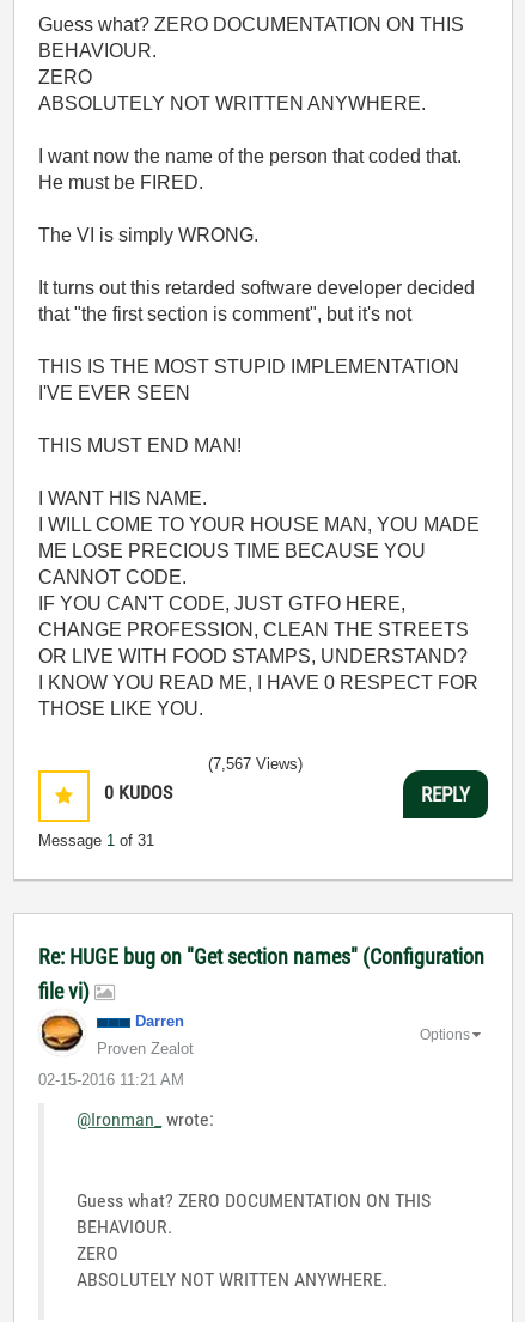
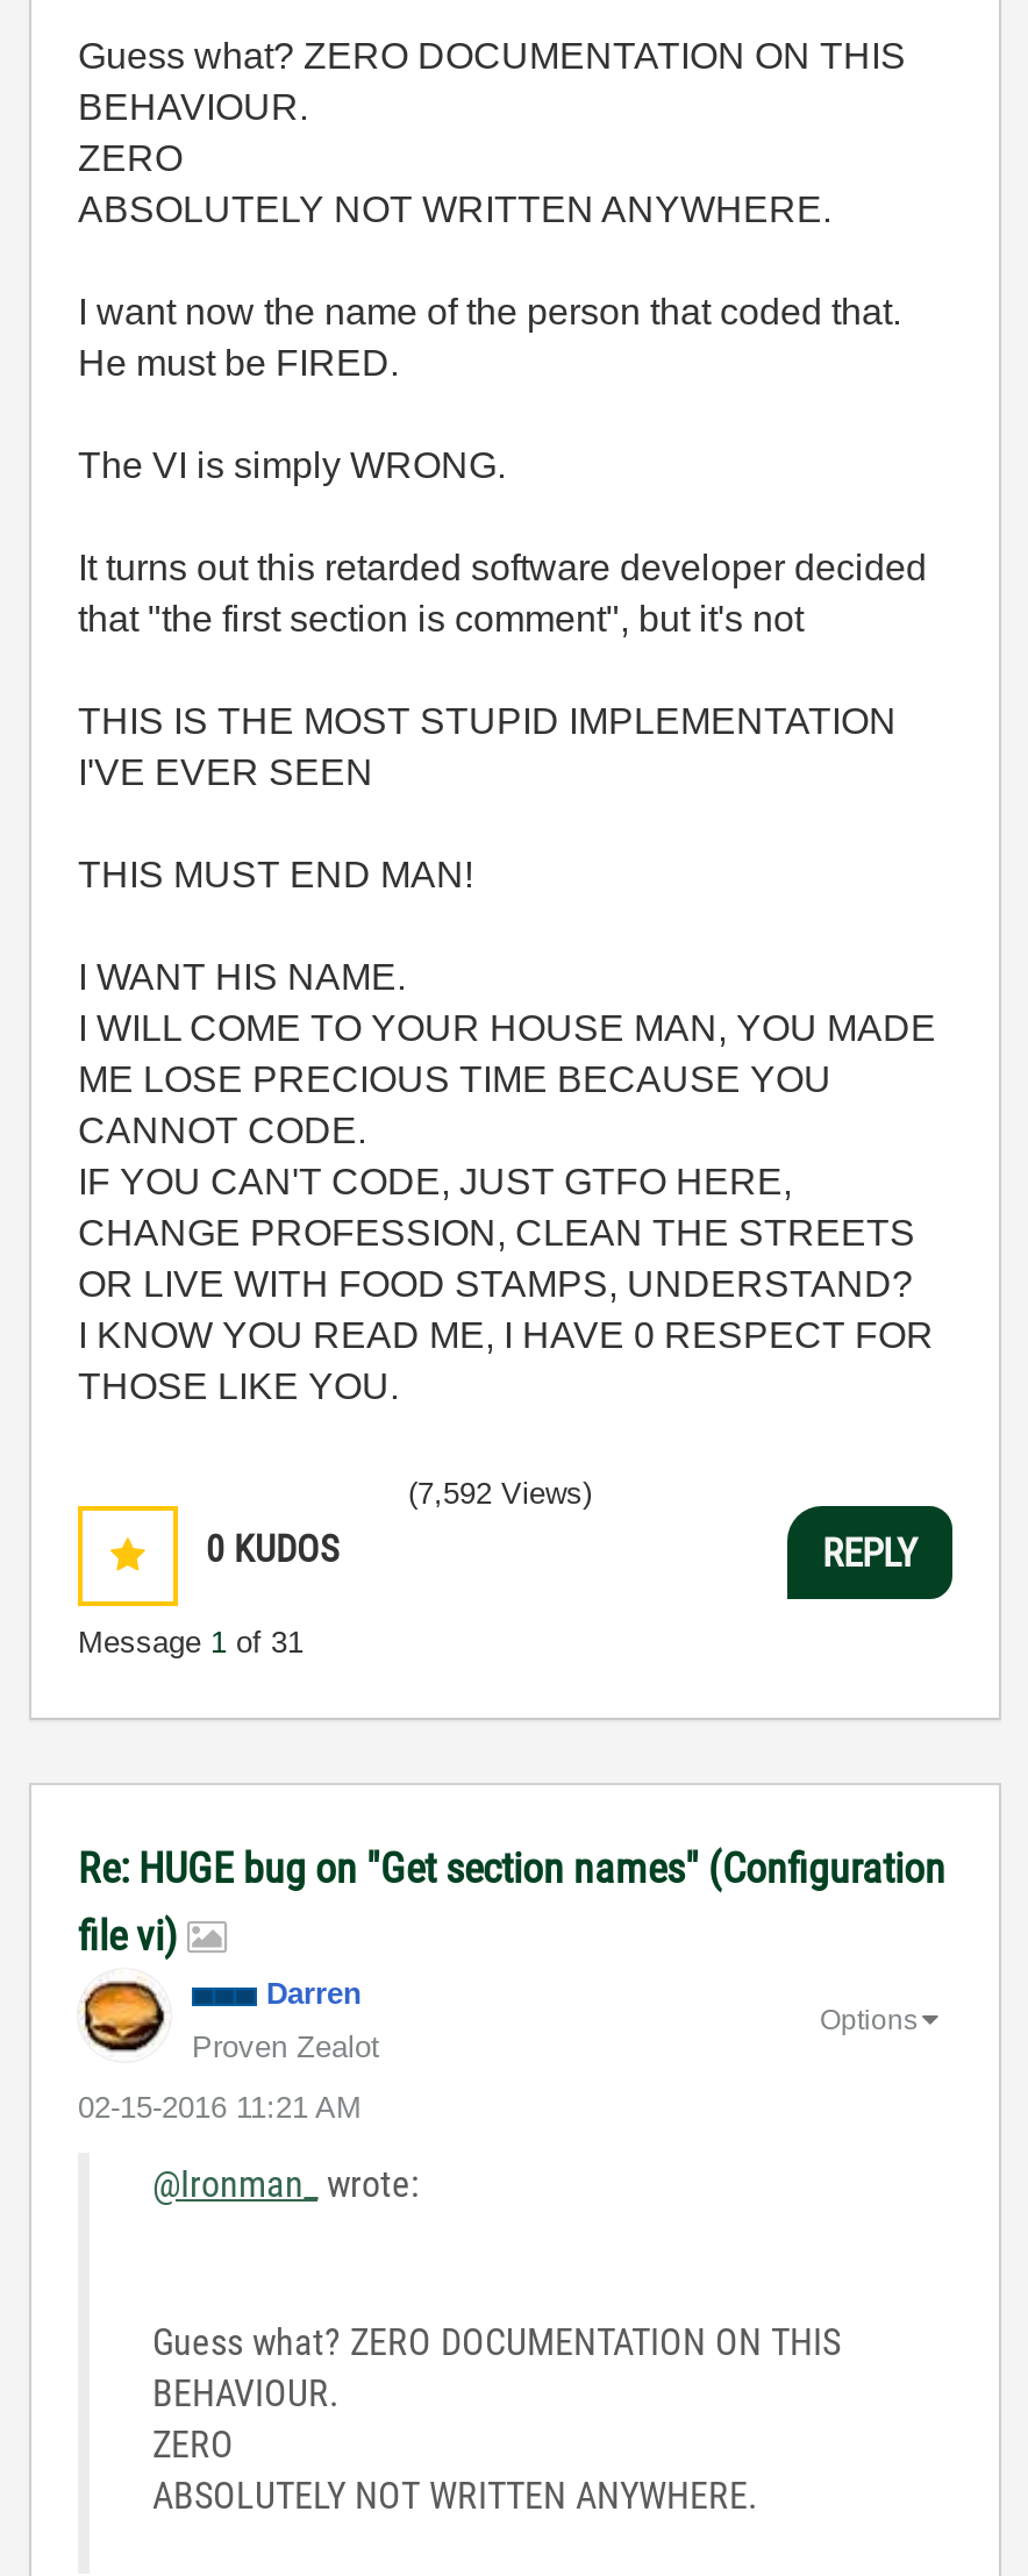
- (7,567 Views)
+ (7,592 Views)
